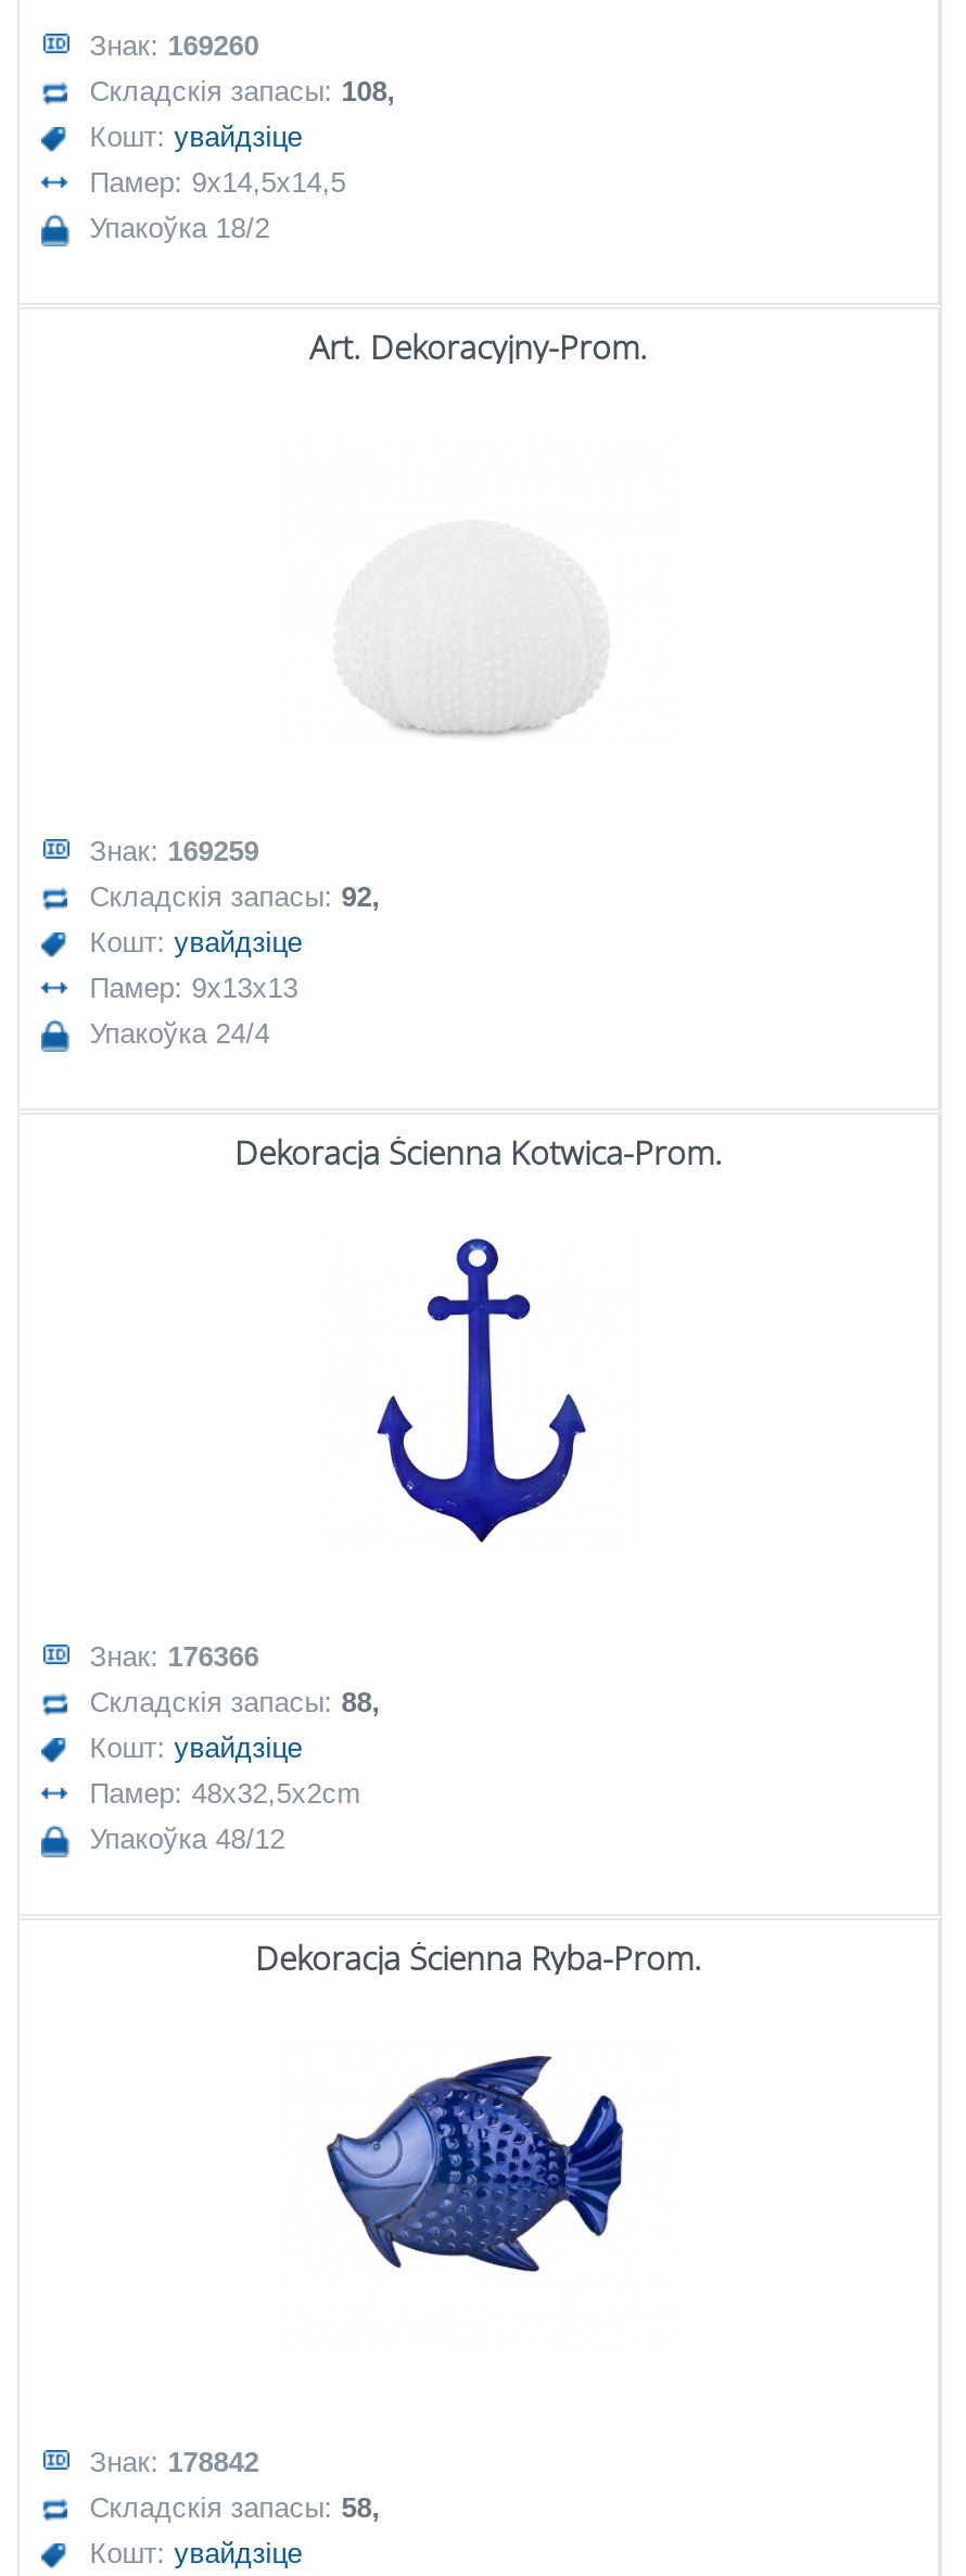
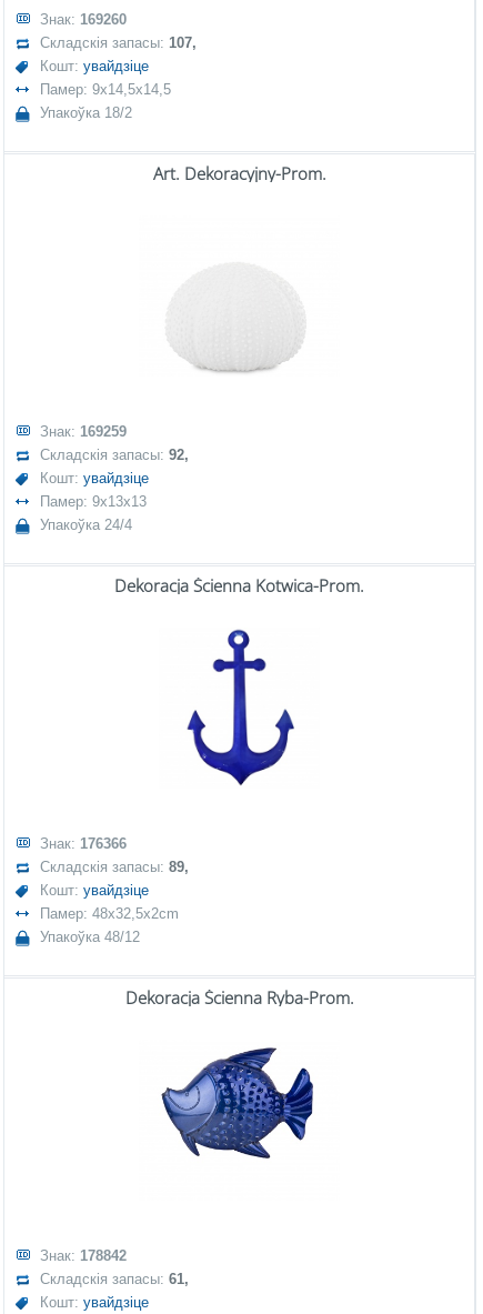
- Складскія запасы: 108,
+ Складскія запасы: 107,

- Складскія запасы: 88,
+ Складскія запасы: 89,

- Складскія запасы: 58,
+ Складскія запасы: 61,
